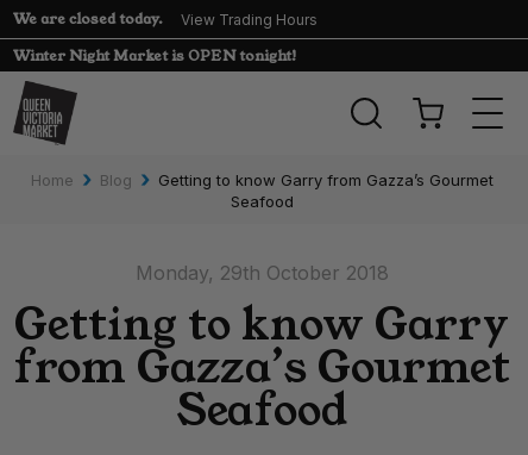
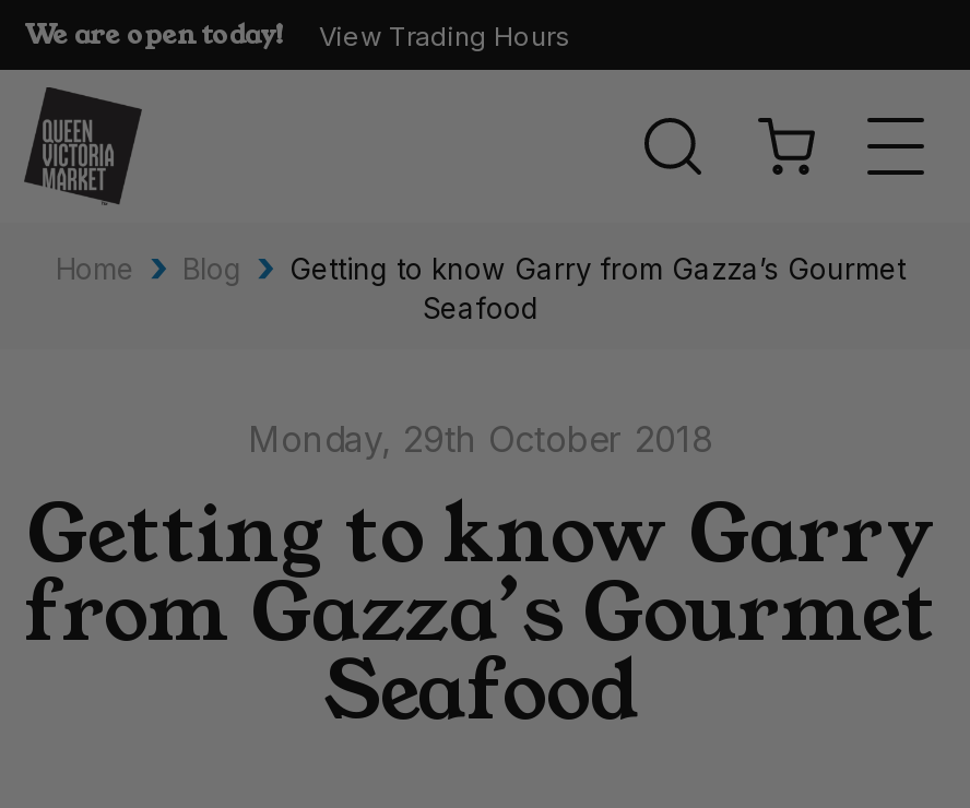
- We are closed today.
+ We are open today!

- Winter Night Market is OPEN tonight!
